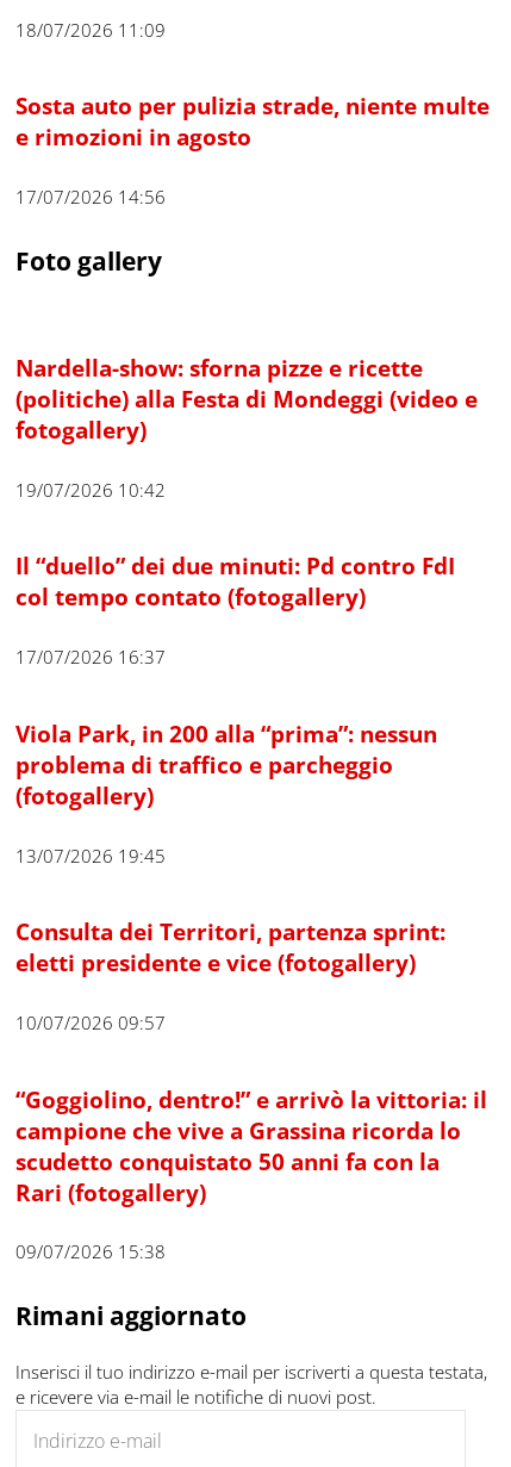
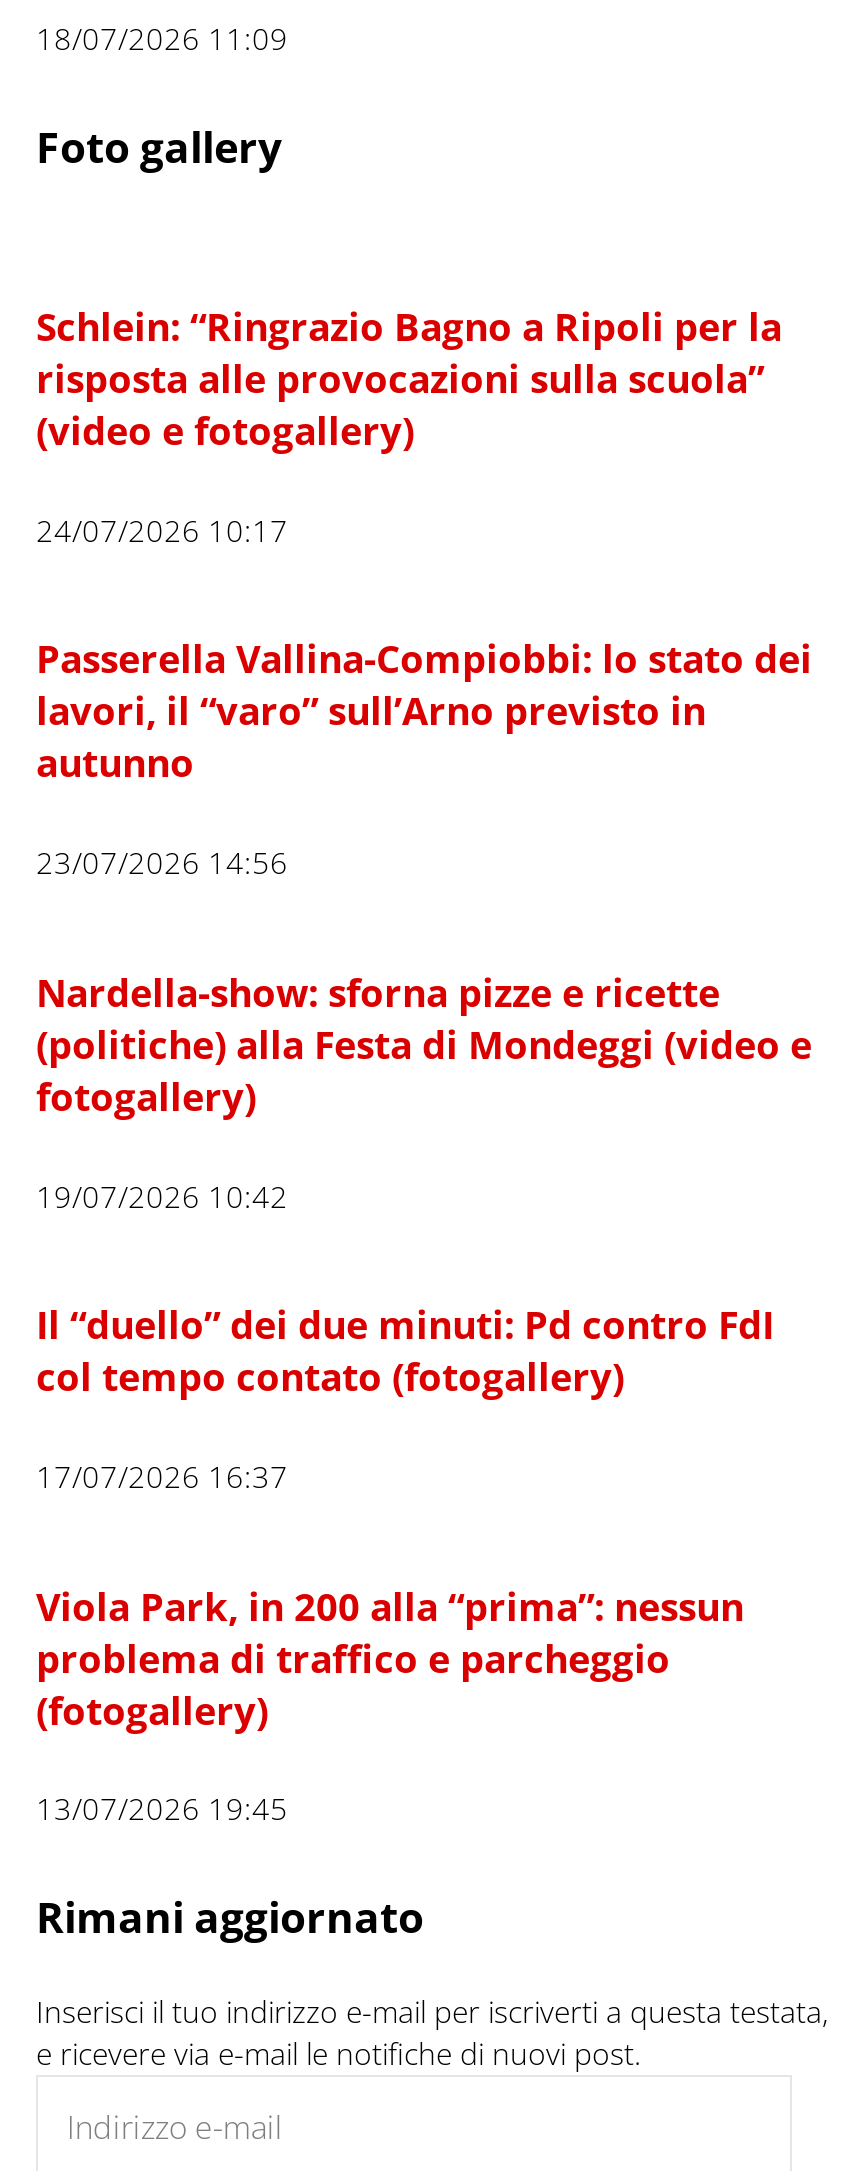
- Sosta auto per pulizia strade, niente multe
- e rimozioni in agosto
- 17/07/2026 14:56

+ Schlein: “Ringrazio Bagno a Ripoli per la
+ risposta alle provocazioni sulla scuola”
+ (video e fotogallery)
+ 24/07/2026 10:17
+ Passerella Vallina-Compiobbi: lo stato dei
+ lavori, il “varo” sull’Arno previsto in
+ autunno
+ 23/07/2026 14:56

moved down: Nardella-show: sforna pizze e ricette | (politiche) alla Festa di Mondeggi (video e | fotogallery) | ... | (fotogallery) | 13/07/2026 19:45

- Consulta dei Territori, partenza sprint:
- eletti presidente e vice (fotogallery)
- 10/07/2026 09:57
- “Goggiolino, dentro!” e arrivò la vittoria: il
- campione che vive a Grassina ricorda lo
- scudetto conquistato 50 anni fa con la
- Rari (fotogallery)
- 09/07/2026 15:38
